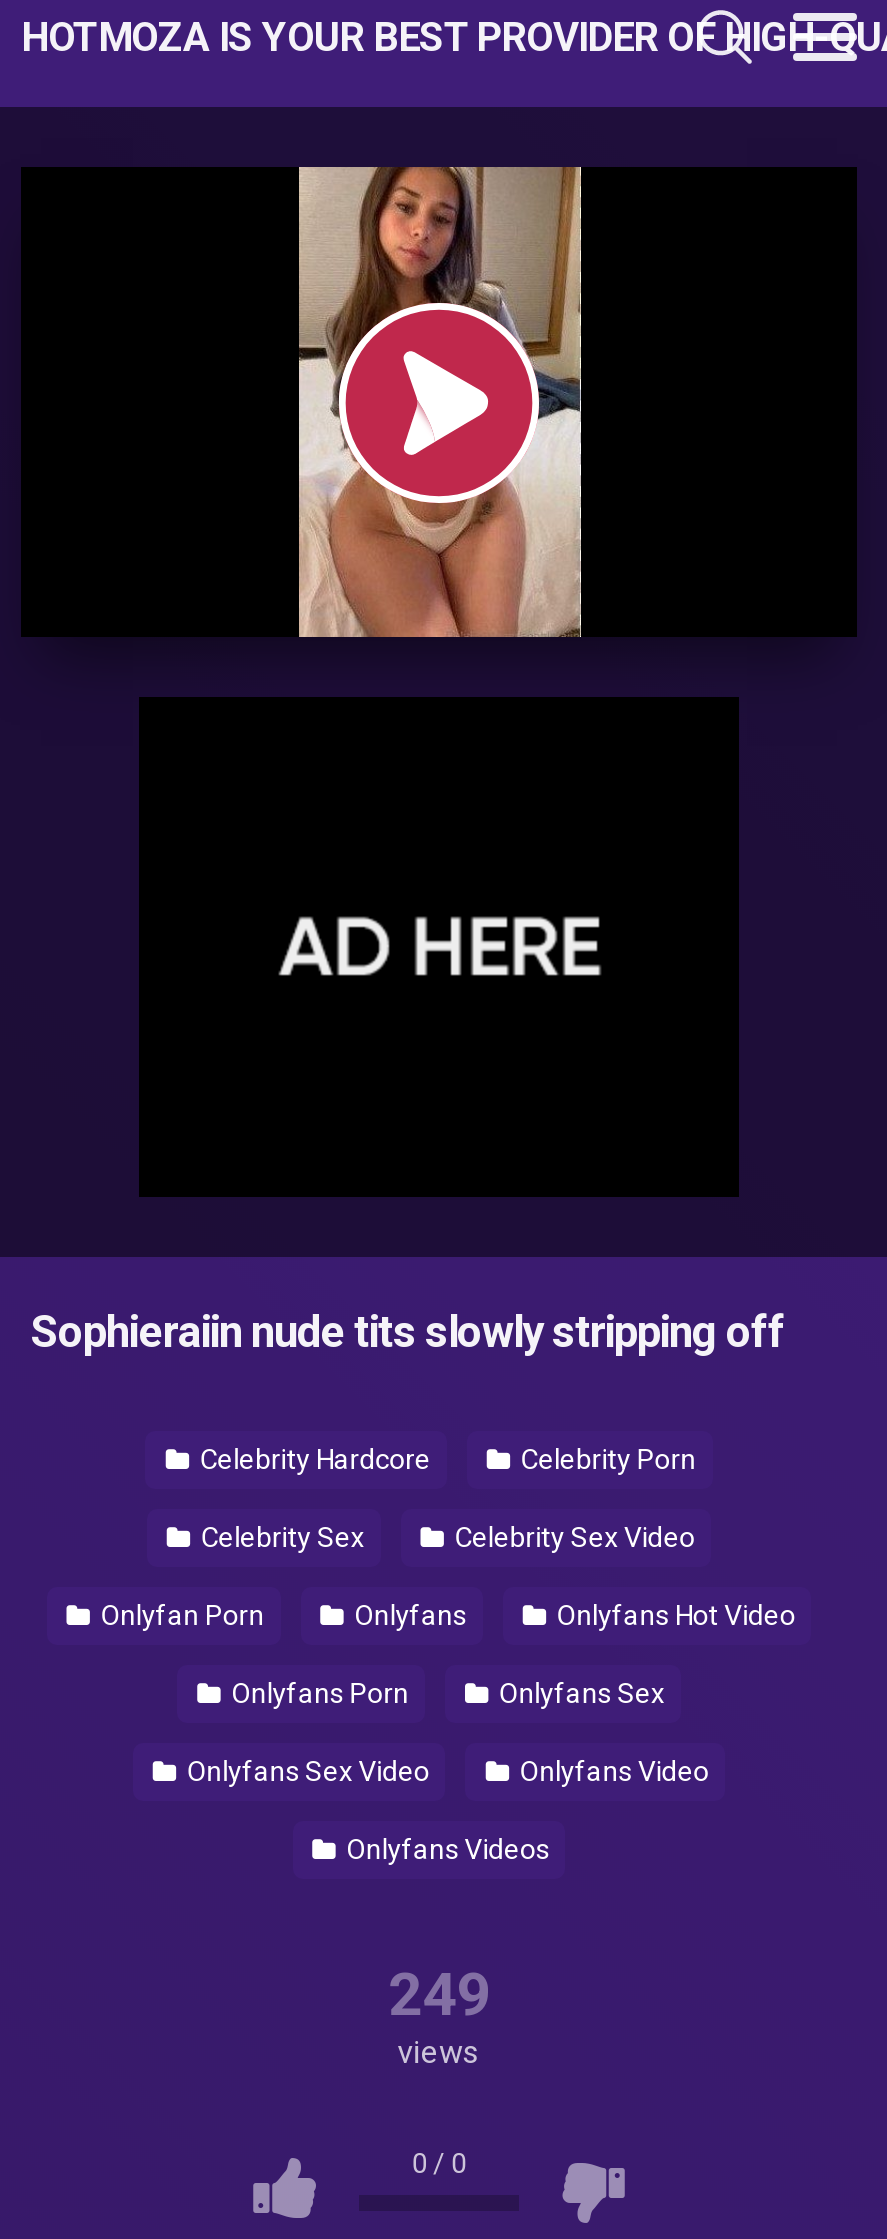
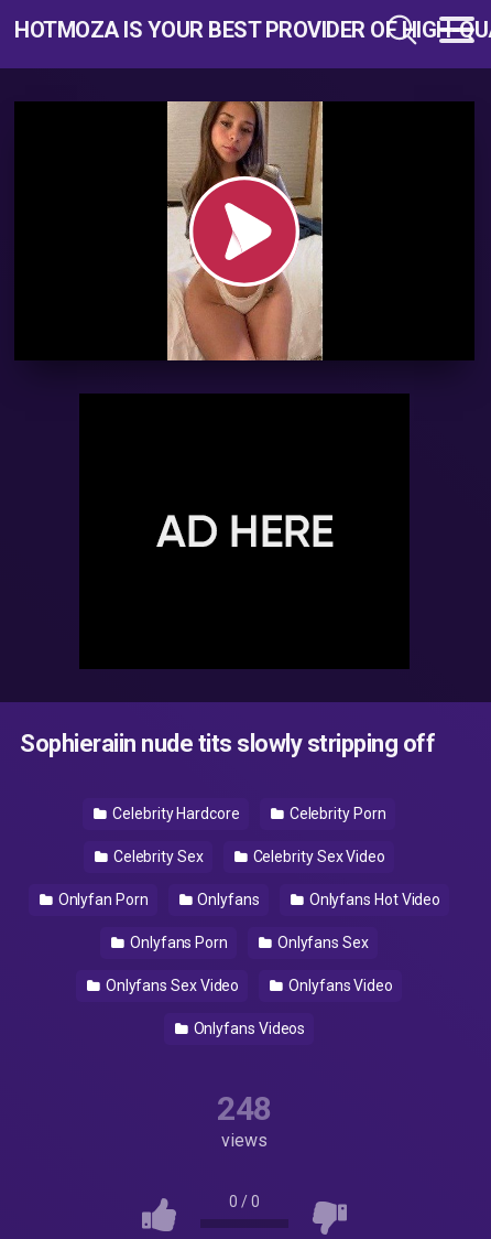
- 249
+ 248
